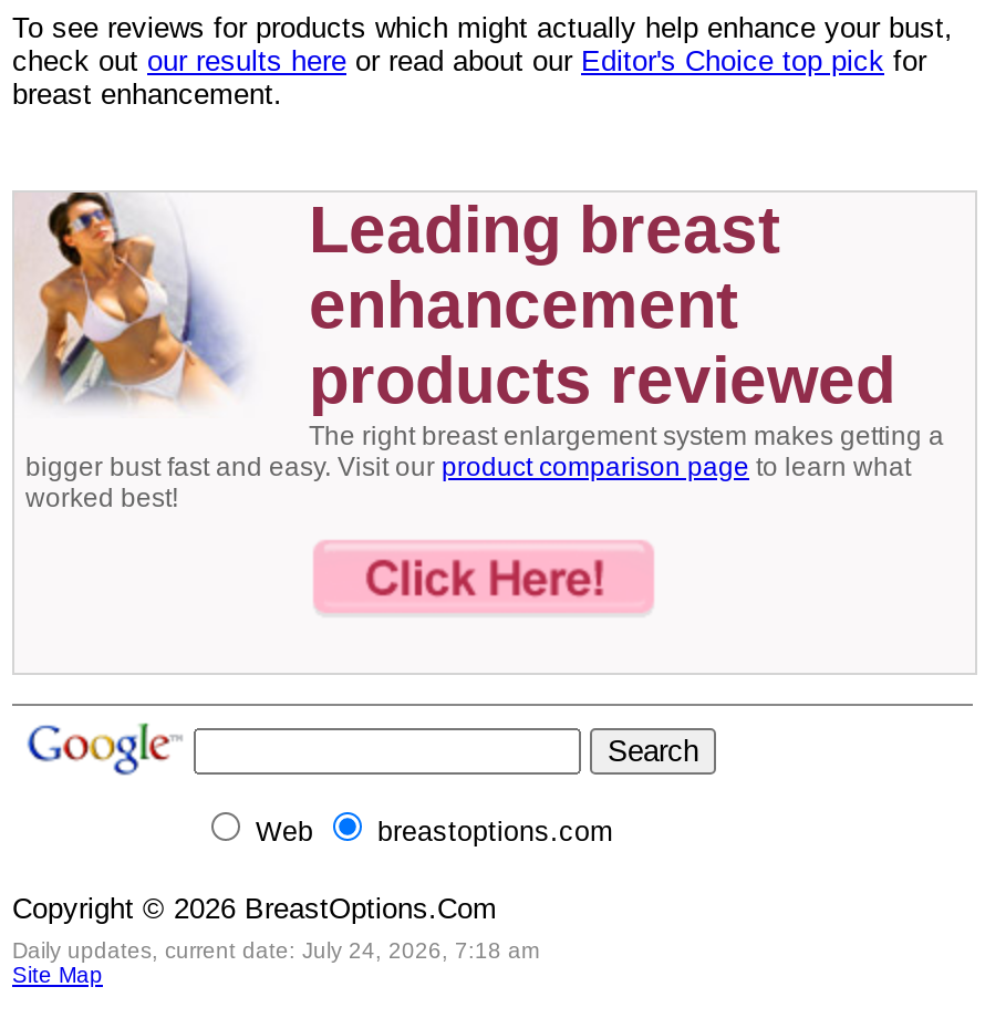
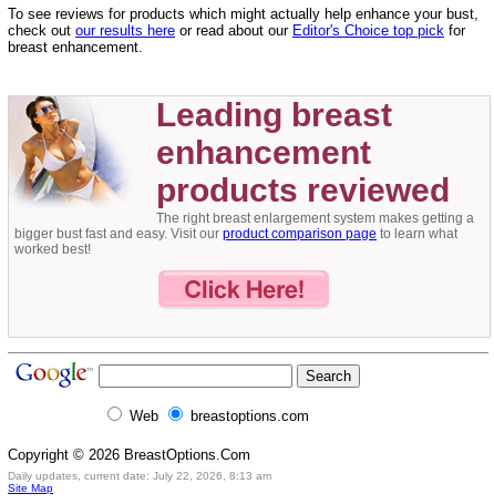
- Daily updates, current date: July 24, 2026, 7:18 am
+ Daily updates, current date: July 22, 2026, 8:13 am
